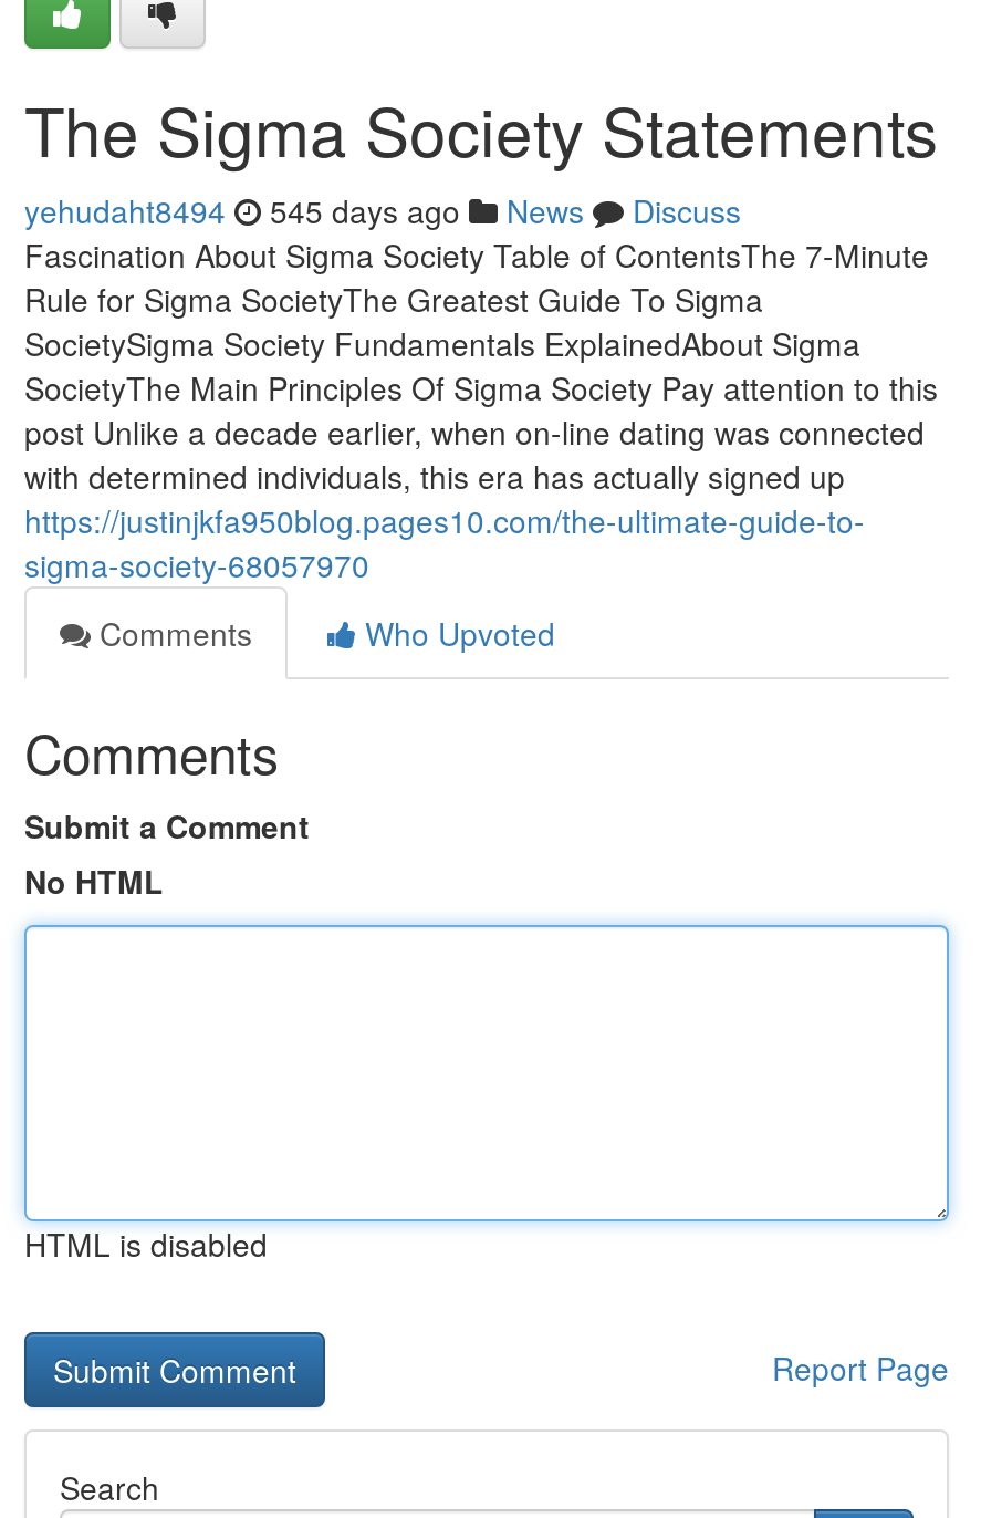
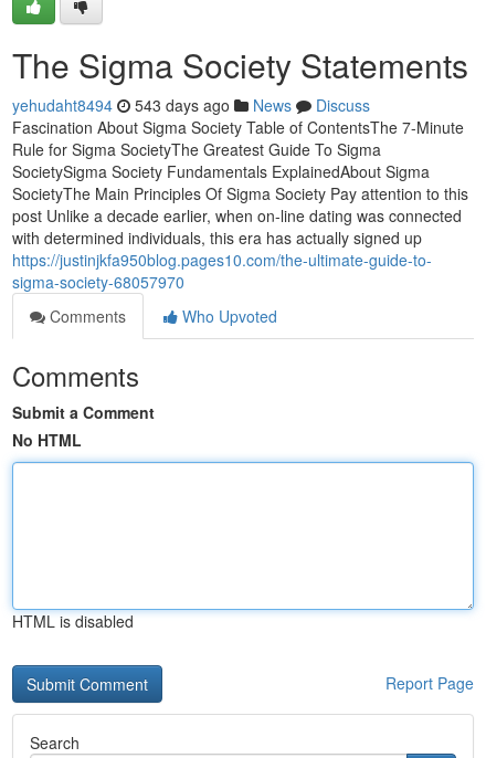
- yehudaht8494 545 days ago News Discuss
+ yehudaht8494 543 days ago News Discuss
